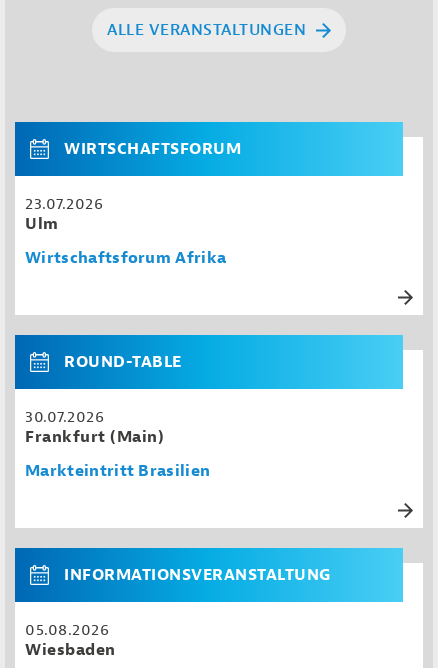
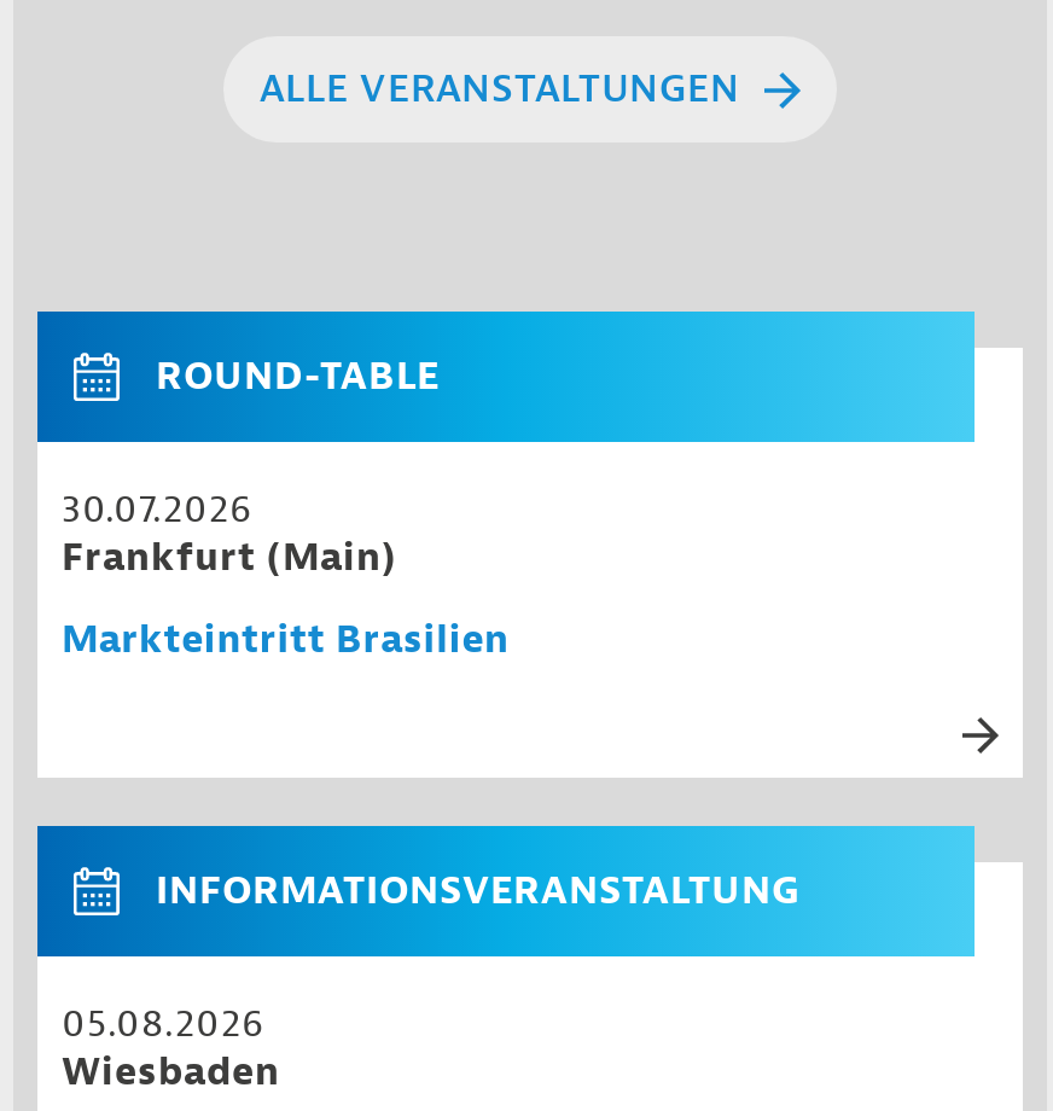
- WIRTSCHAFTSFORUM
- 23.07.2026
- Ulm
- Wirtschaftsforum Afrika
